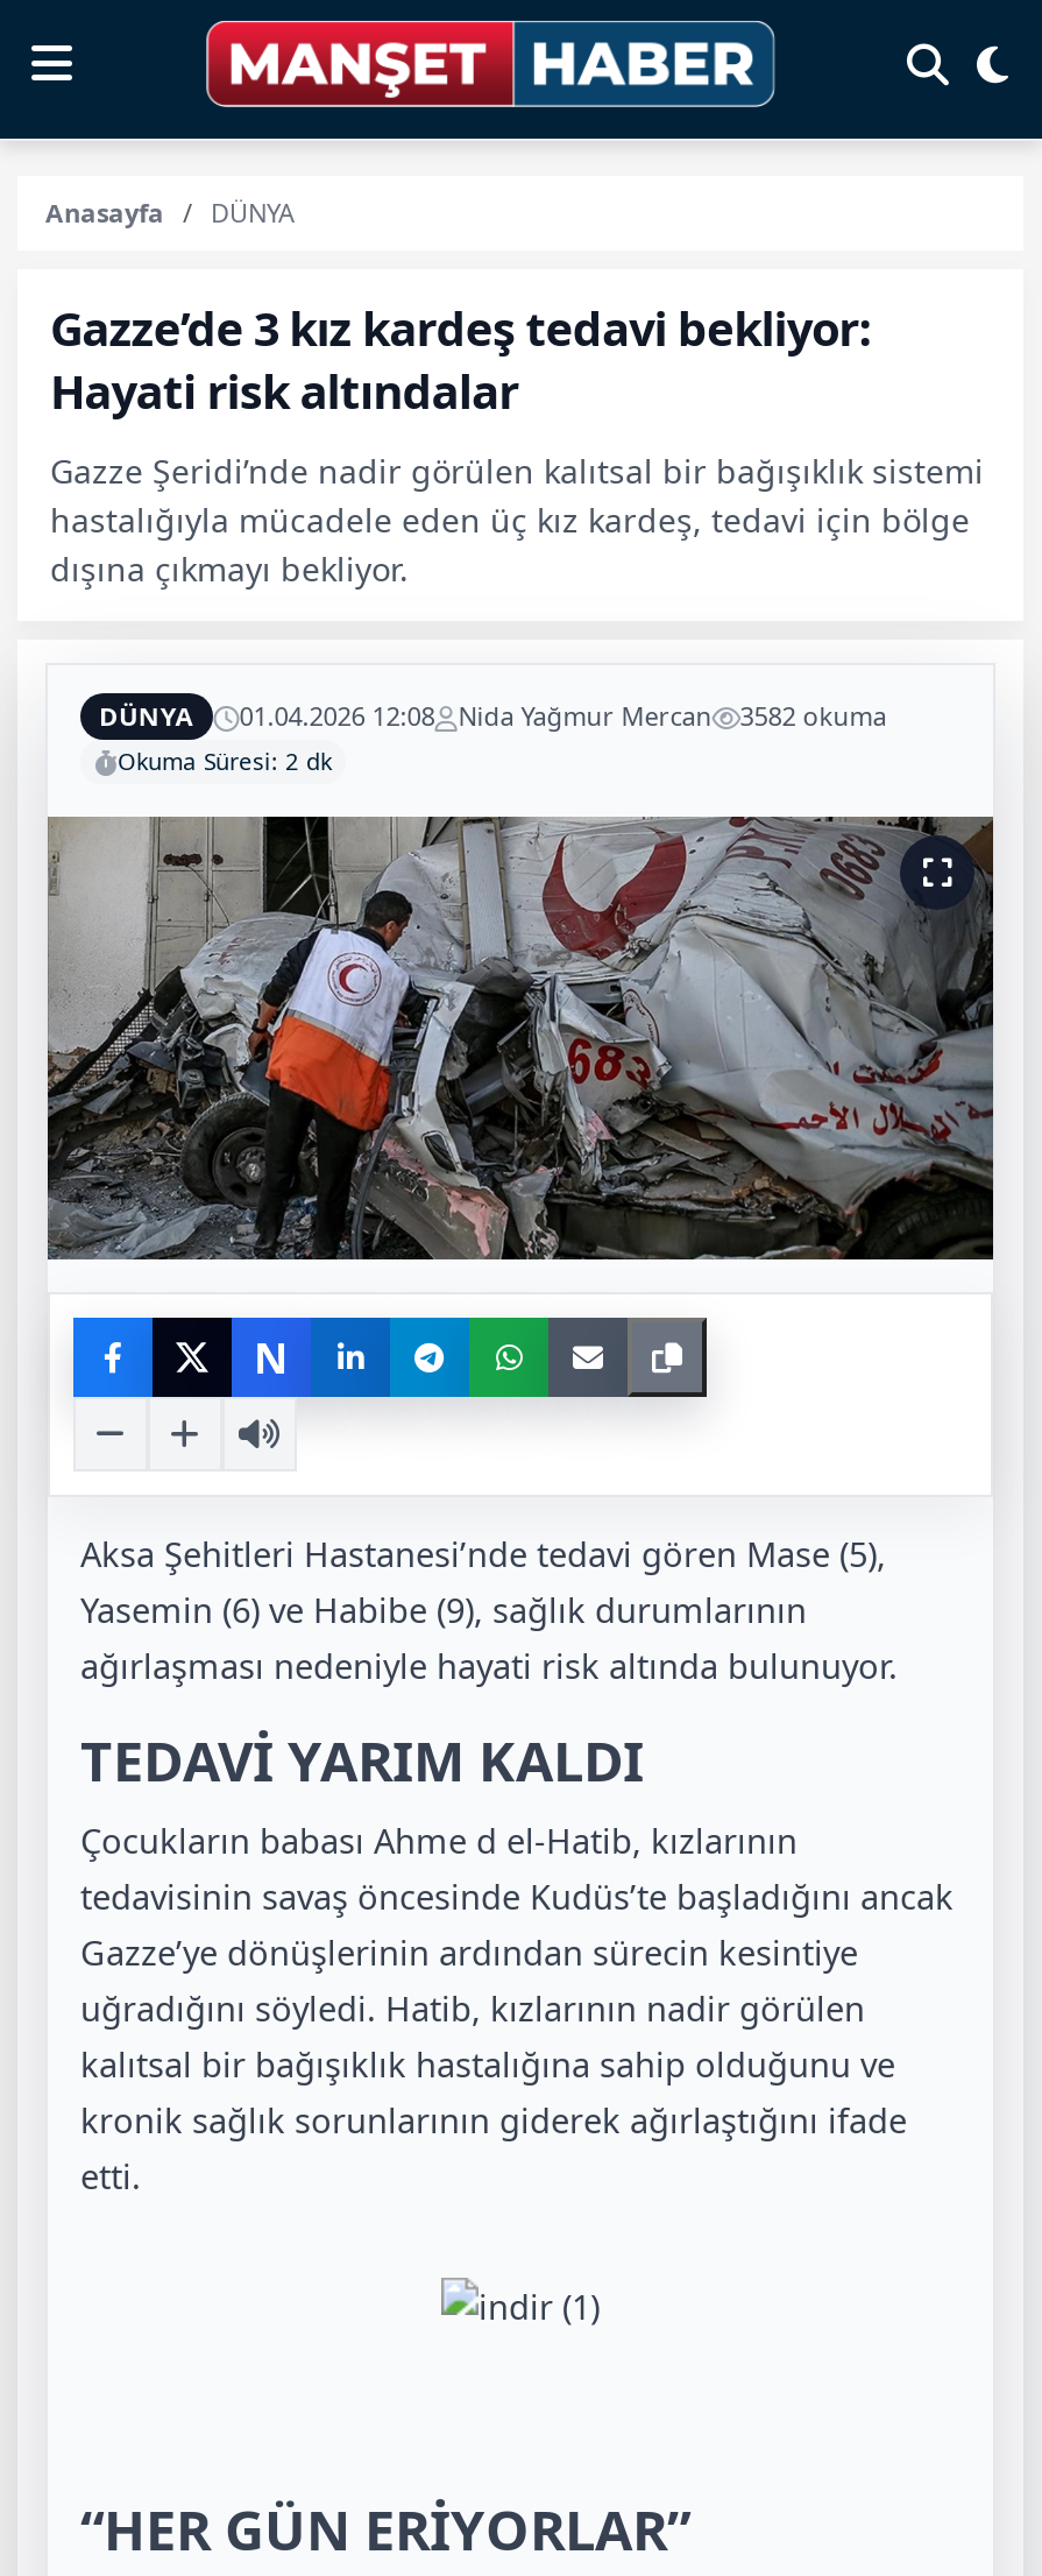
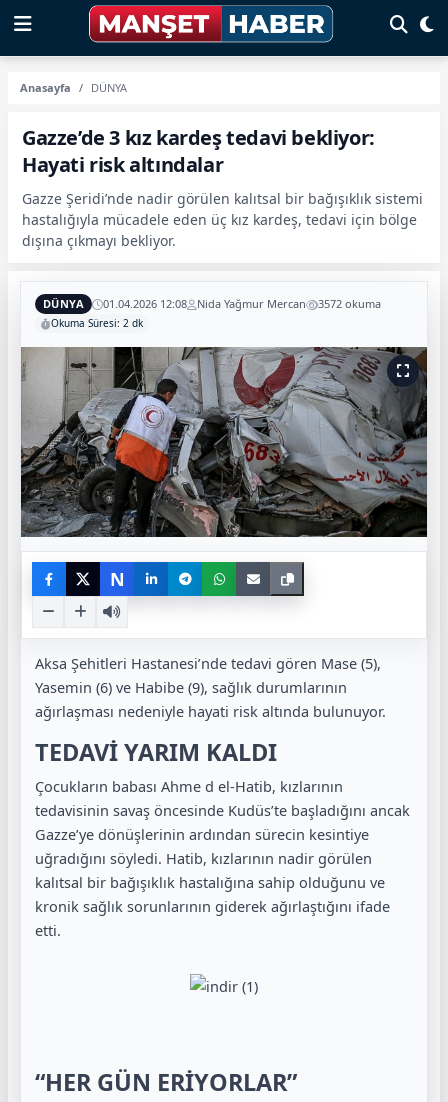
- DÜNYA 01.04.2026 12:08 Nida Yağmur Mercan 3582 okuma
+ DÜNYA 01.04.2026 12:08 Nida Yağmur Mercan 3572 okuma
